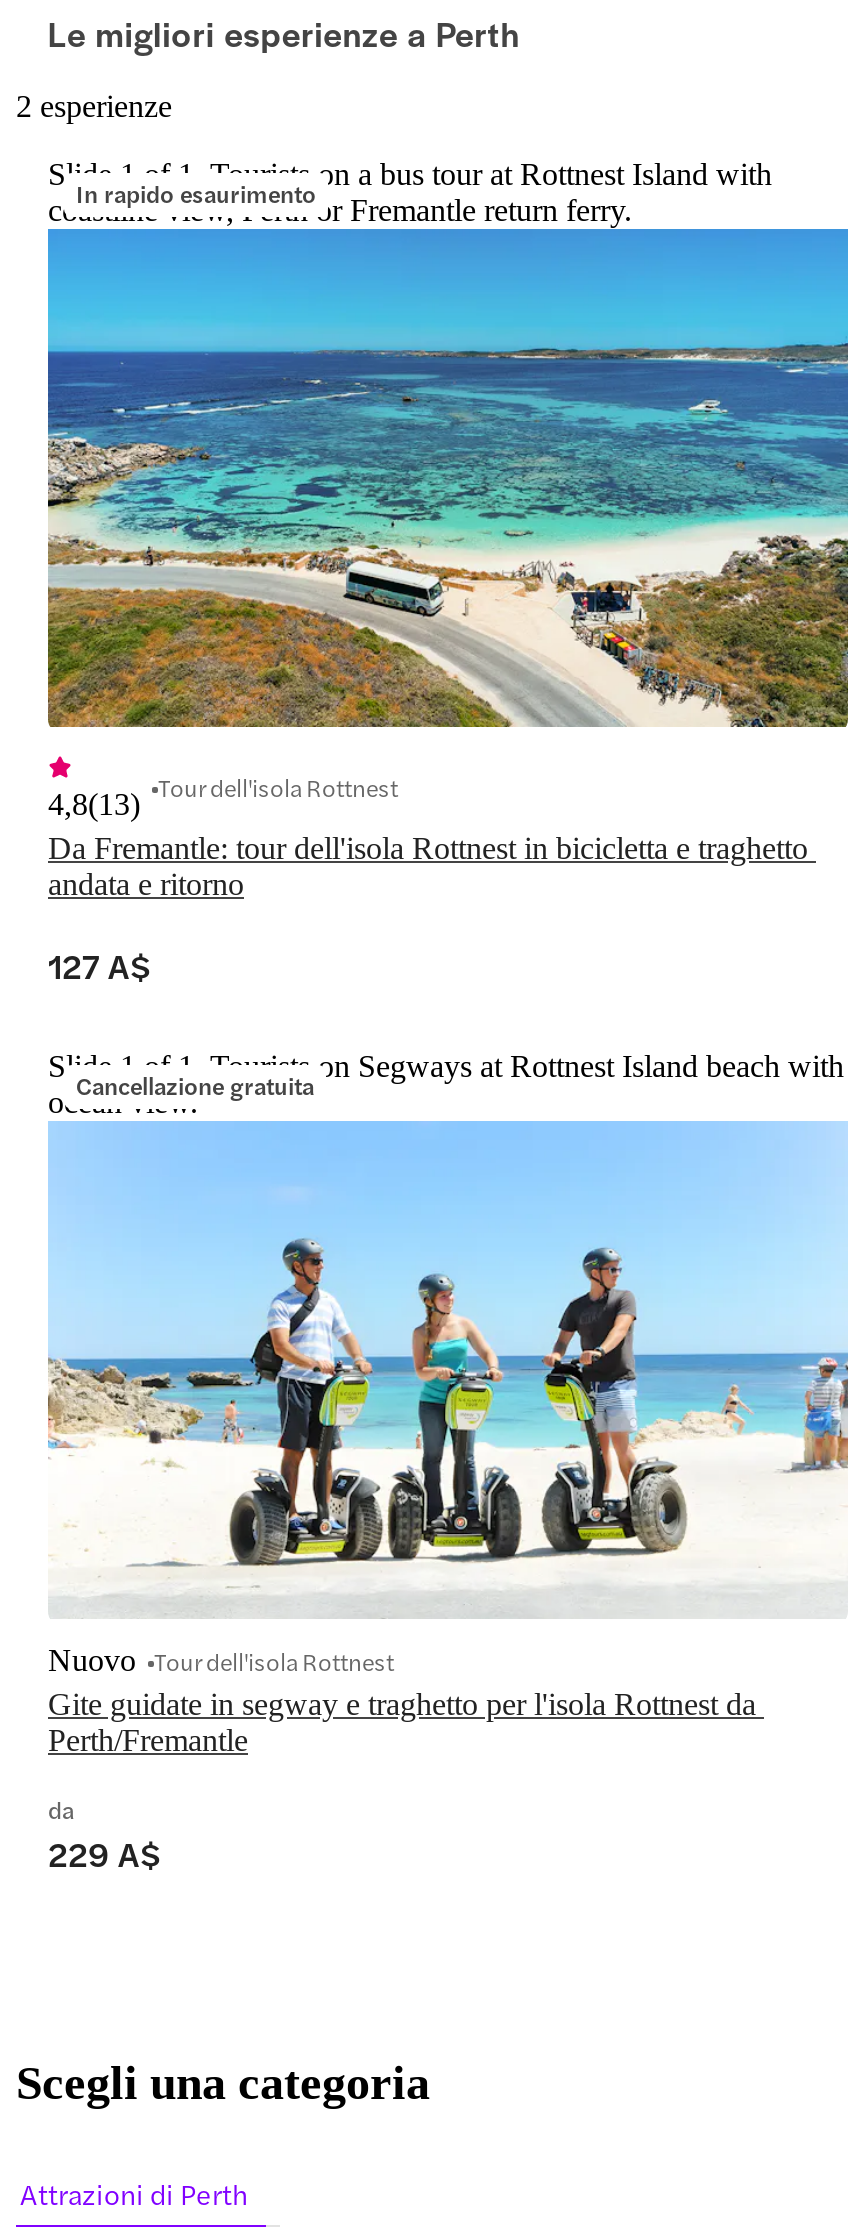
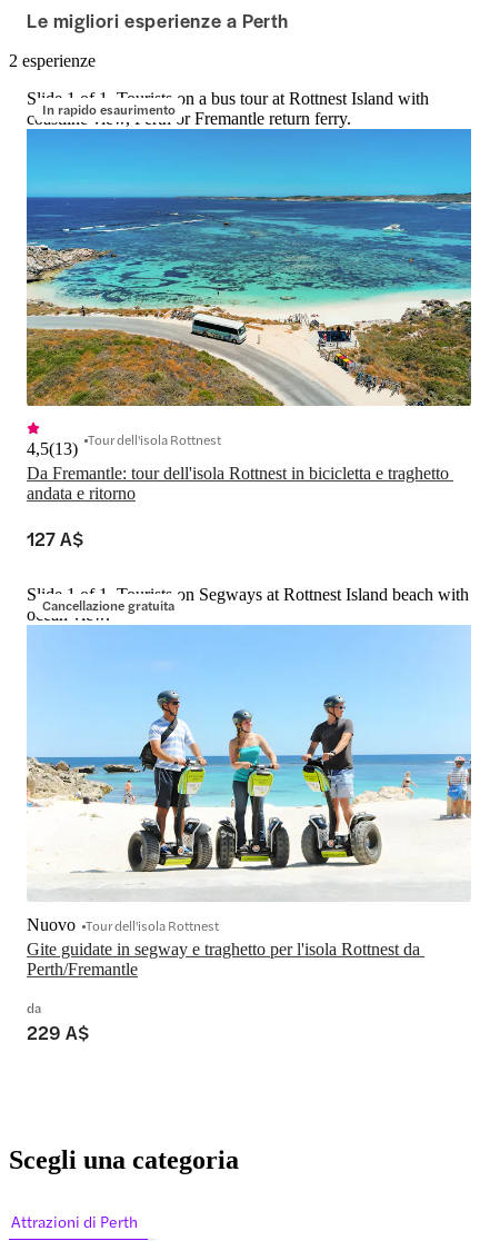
- 4,8(13) Tour dell'isola Rottnest
+ 4,5(13) Tour dell'isola Rottnest
